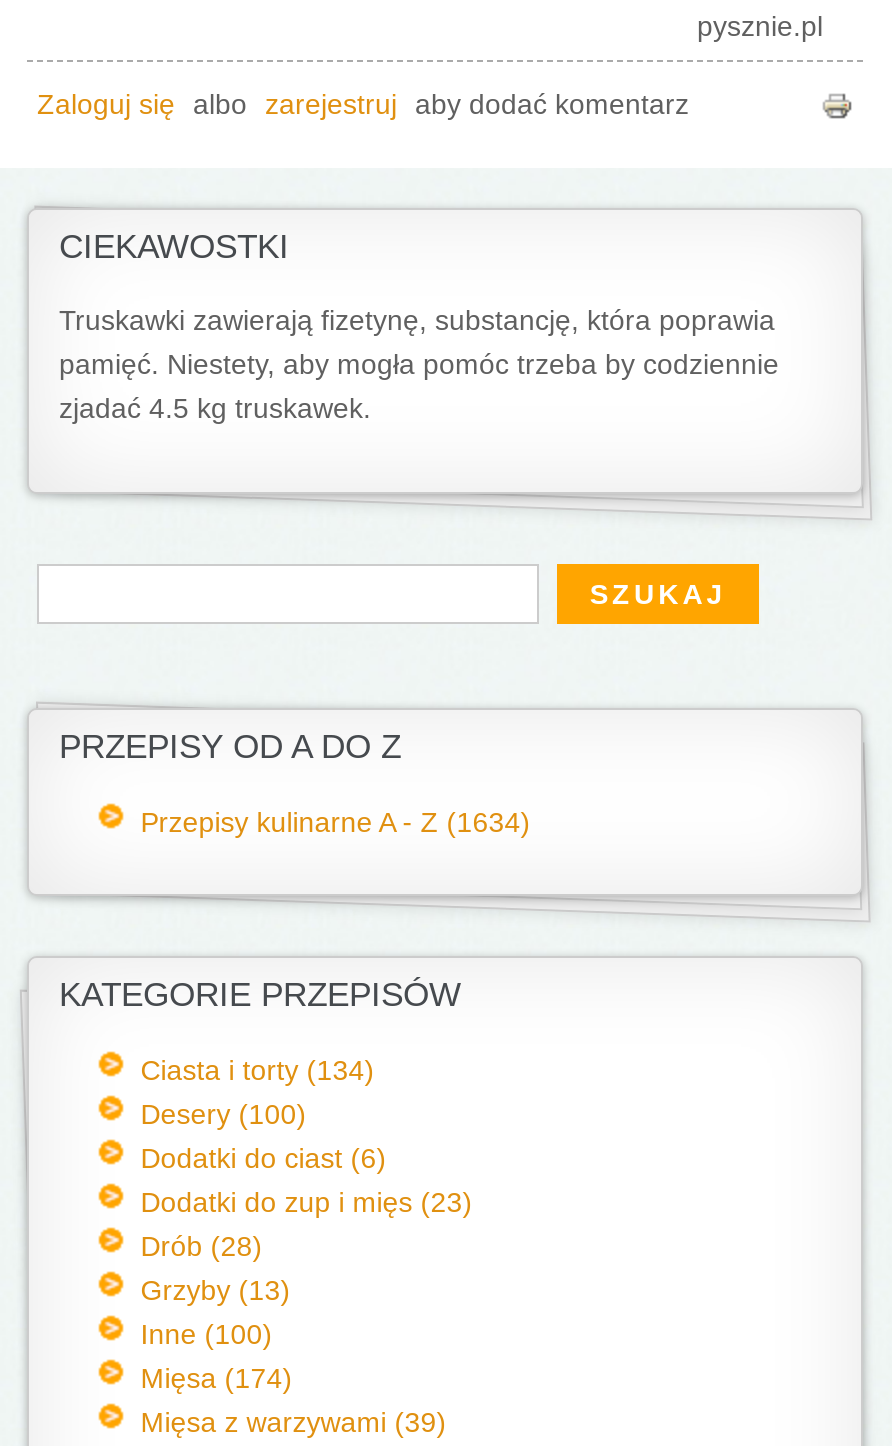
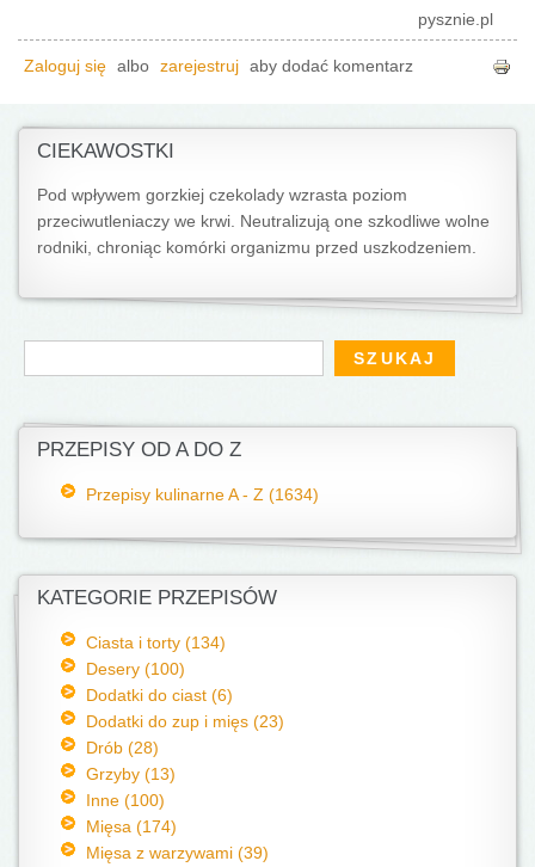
- Truskawki zawierają fizetynę, substancję, która poprawia
+ Pod wpływem gorzkiej czekolady wzrasta poziom

- pamięć. Niestety, aby mogła pomóc trzeba by codziennie
+ przeciwutleniaczy we krwi. Neutralizują one szkodliwe wolne

- zjadać 4.5 kg truskawek.
+ rodniki, chroniąc komórki organizmu przed uszkodzeniem.
